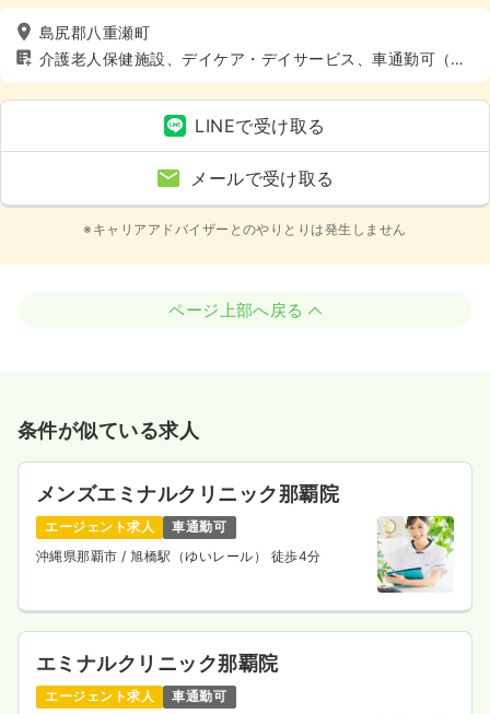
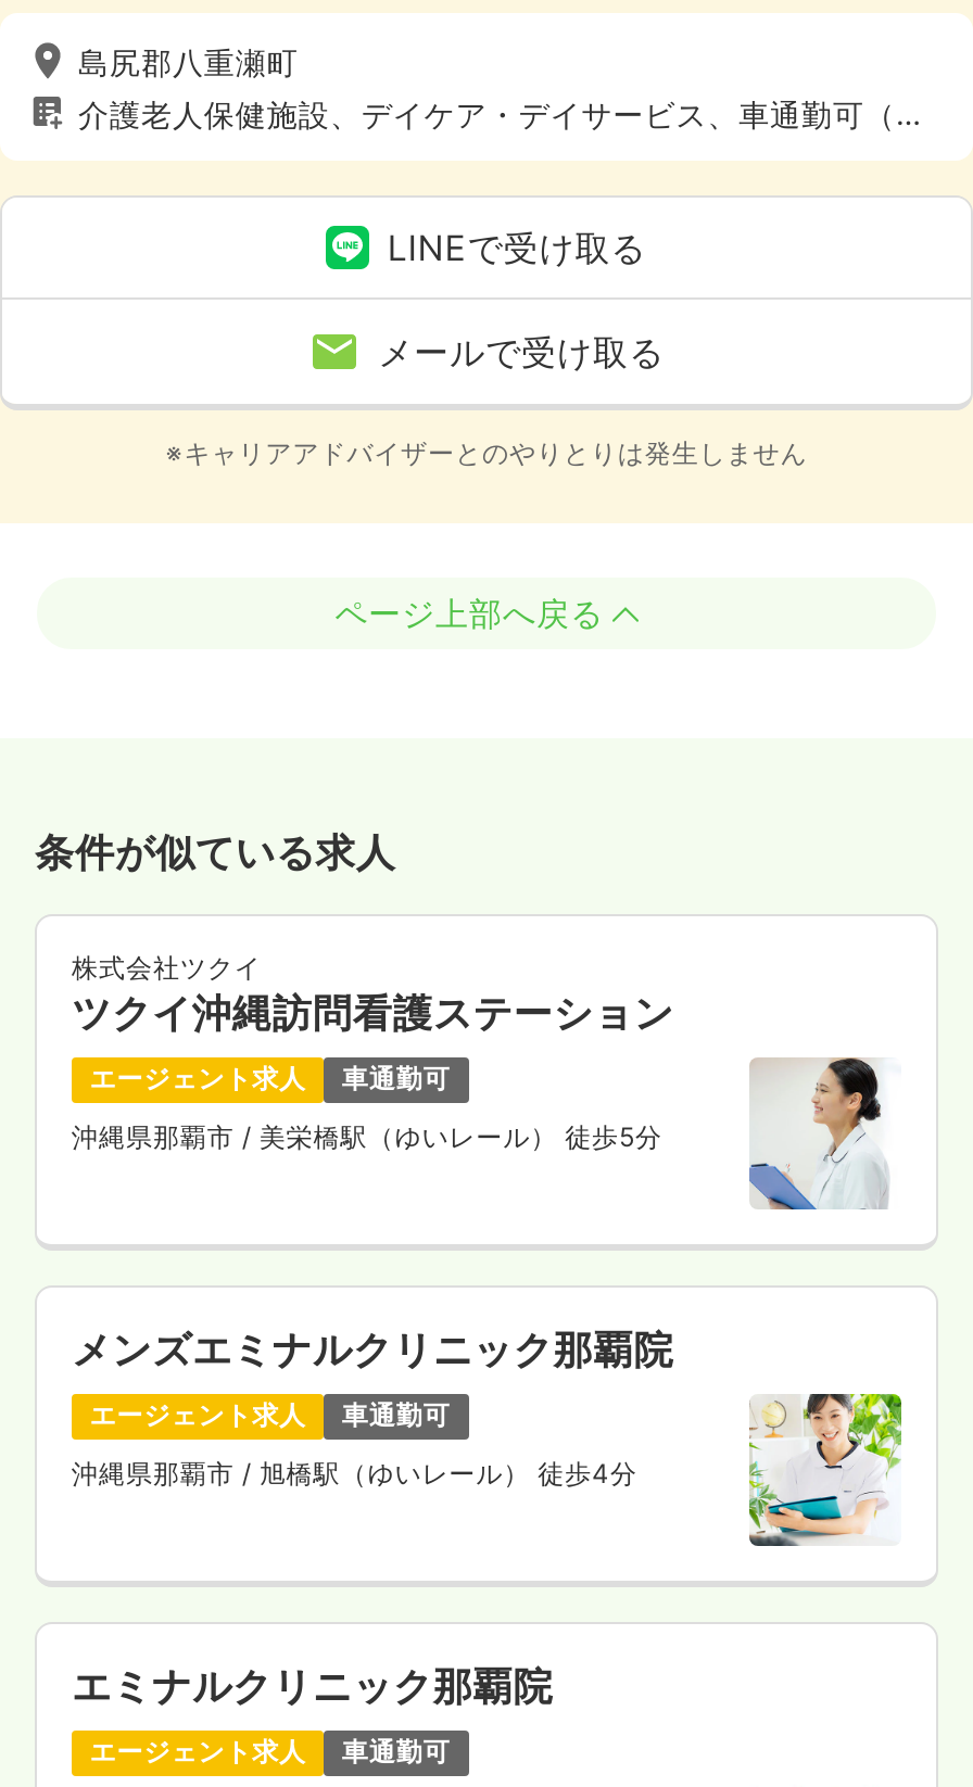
+ [image]
+ 株式会社ツクイ
+ ツクイ沖縄訪問看護ステーション
+ エージェント求人
+ 車通勤可
+ 沖縄県那覇市/ 美栄橋駅（ゆいレール） 徒歩5分
